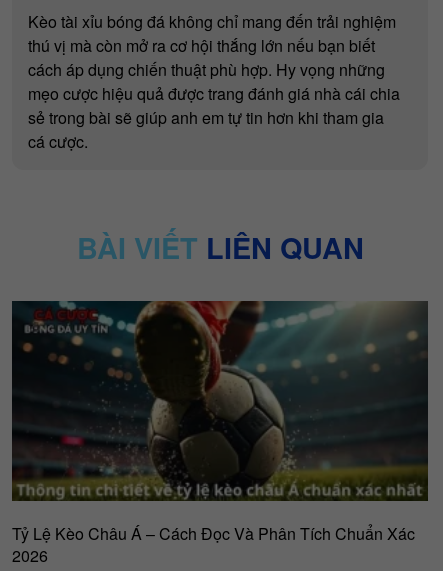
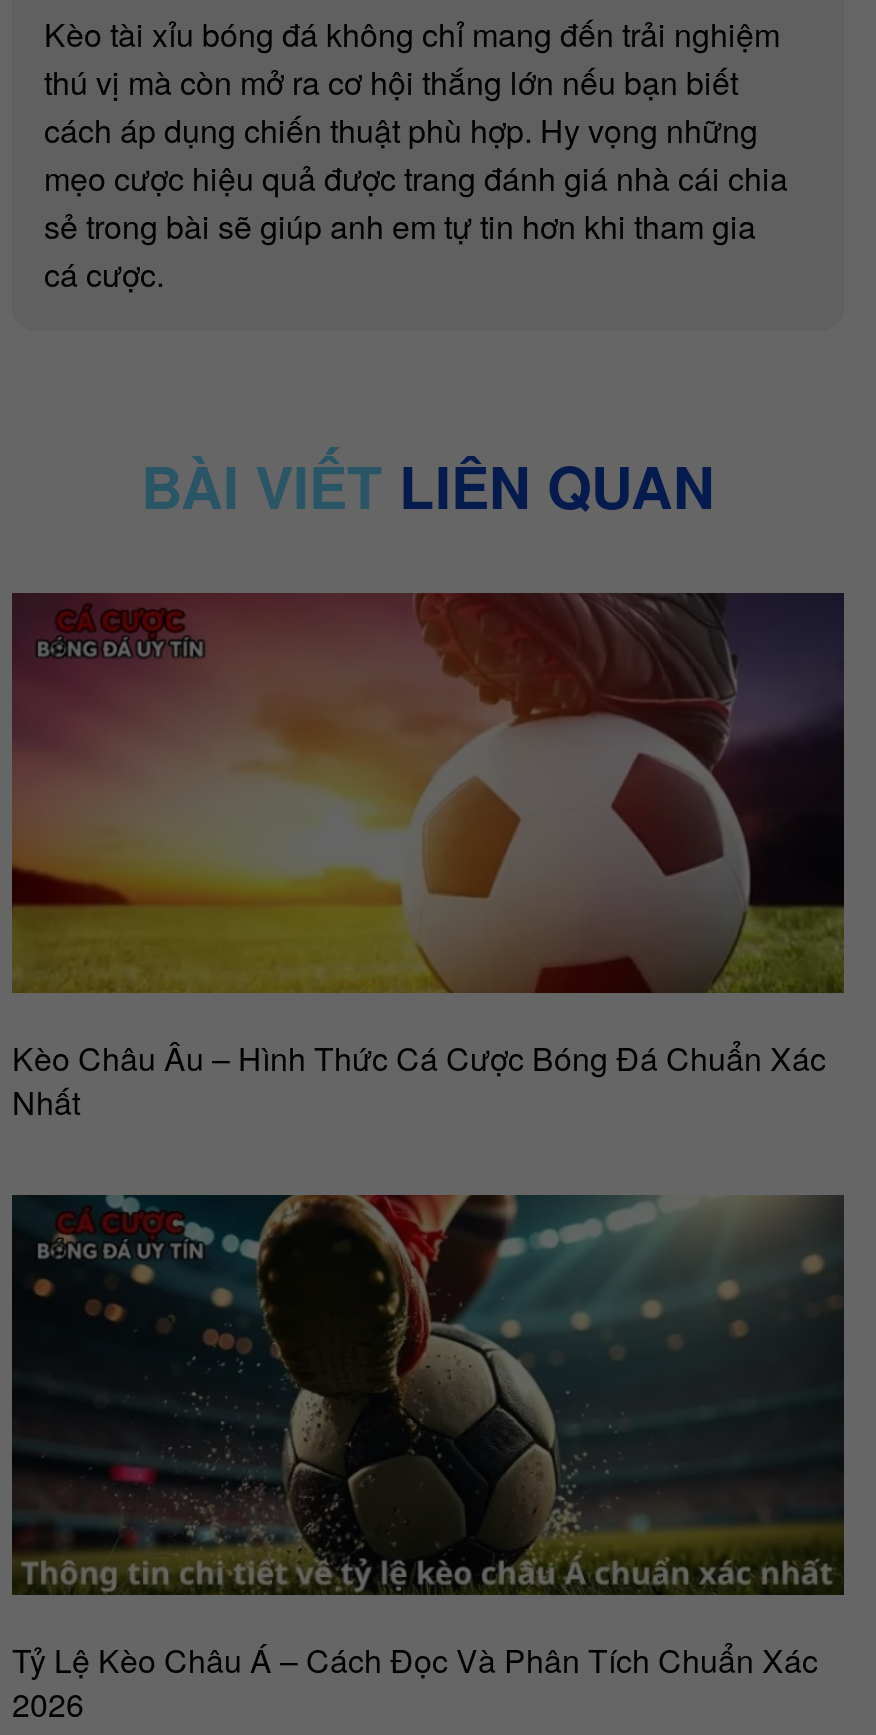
+ [image]
+ Kèo Châu Âu – Hình Thức Cá Cược Bóng Đá Chuẩn Xác
+ Nhất
